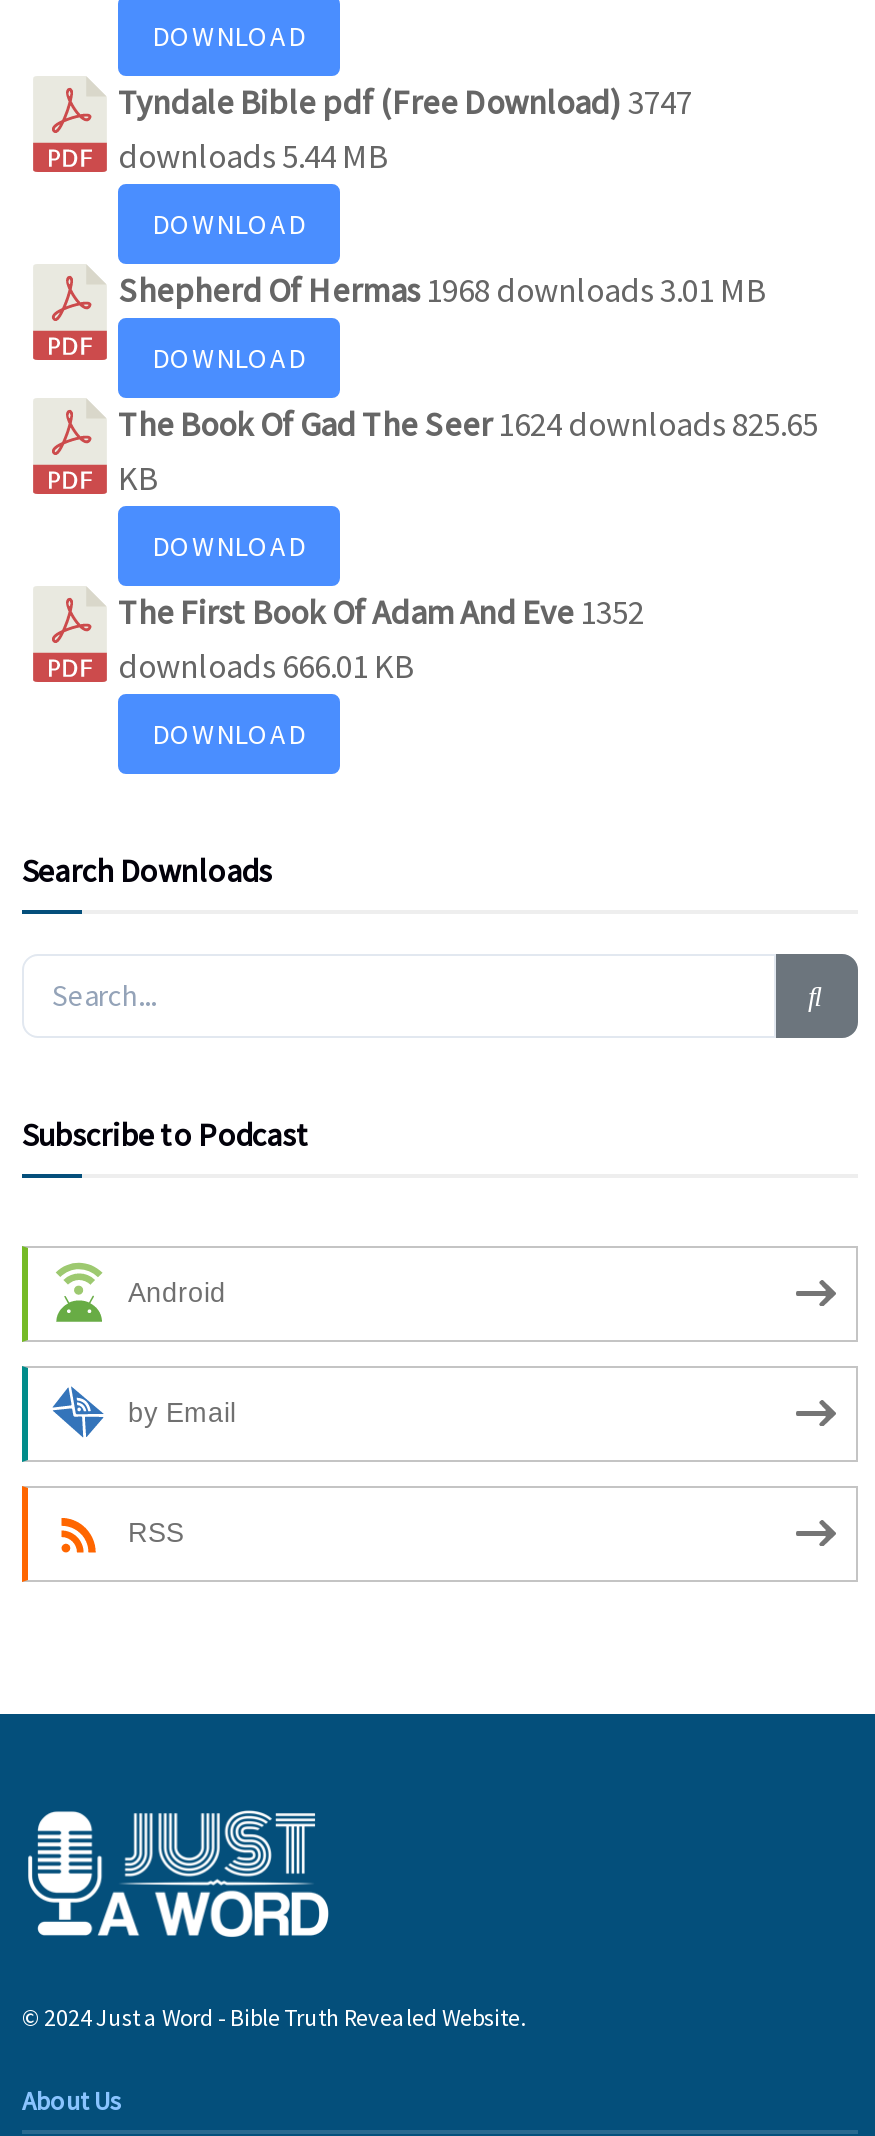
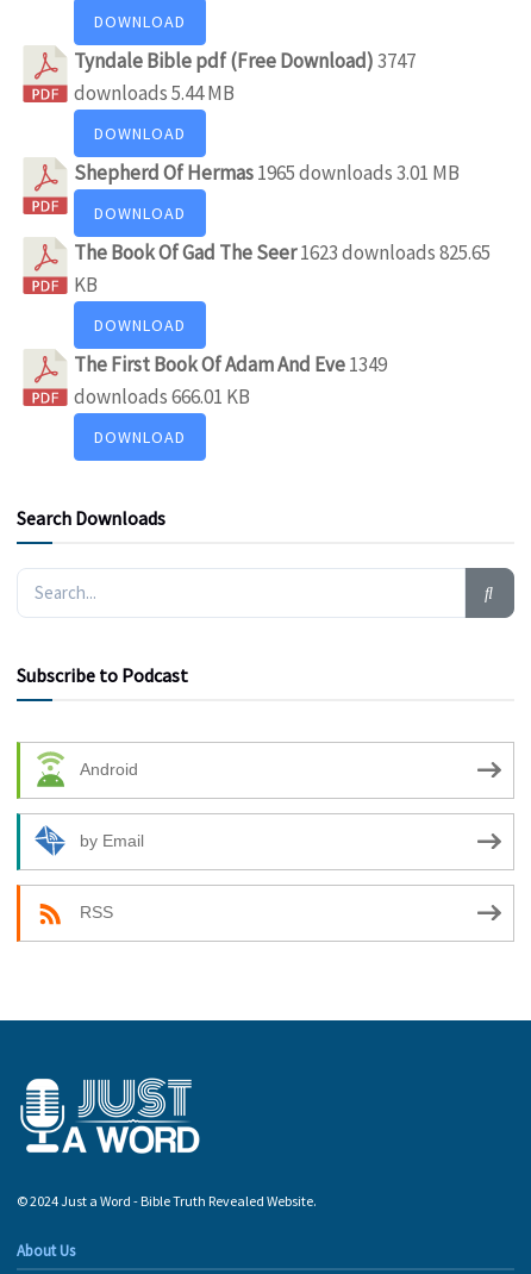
- Shepherd Of Hermas 1968 downloads 3.01 MB
+ Shepherd Of Hermas 1965 downloads 3.01 MB

- The Book Of Gad The Seer1624 downloads 825.65
+ The Book Of Gad The Seer1623 downloads 825.65

- The First Book Of Adam And Eve 1352
+ The First Book Of Adam And Eve 1349
